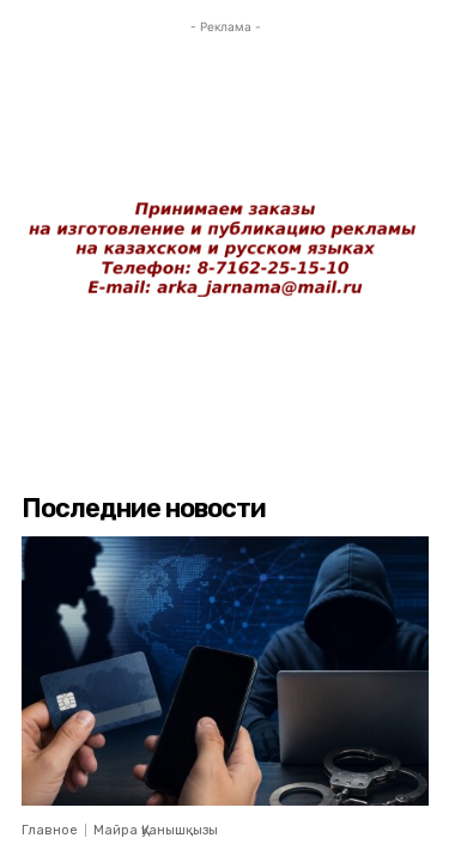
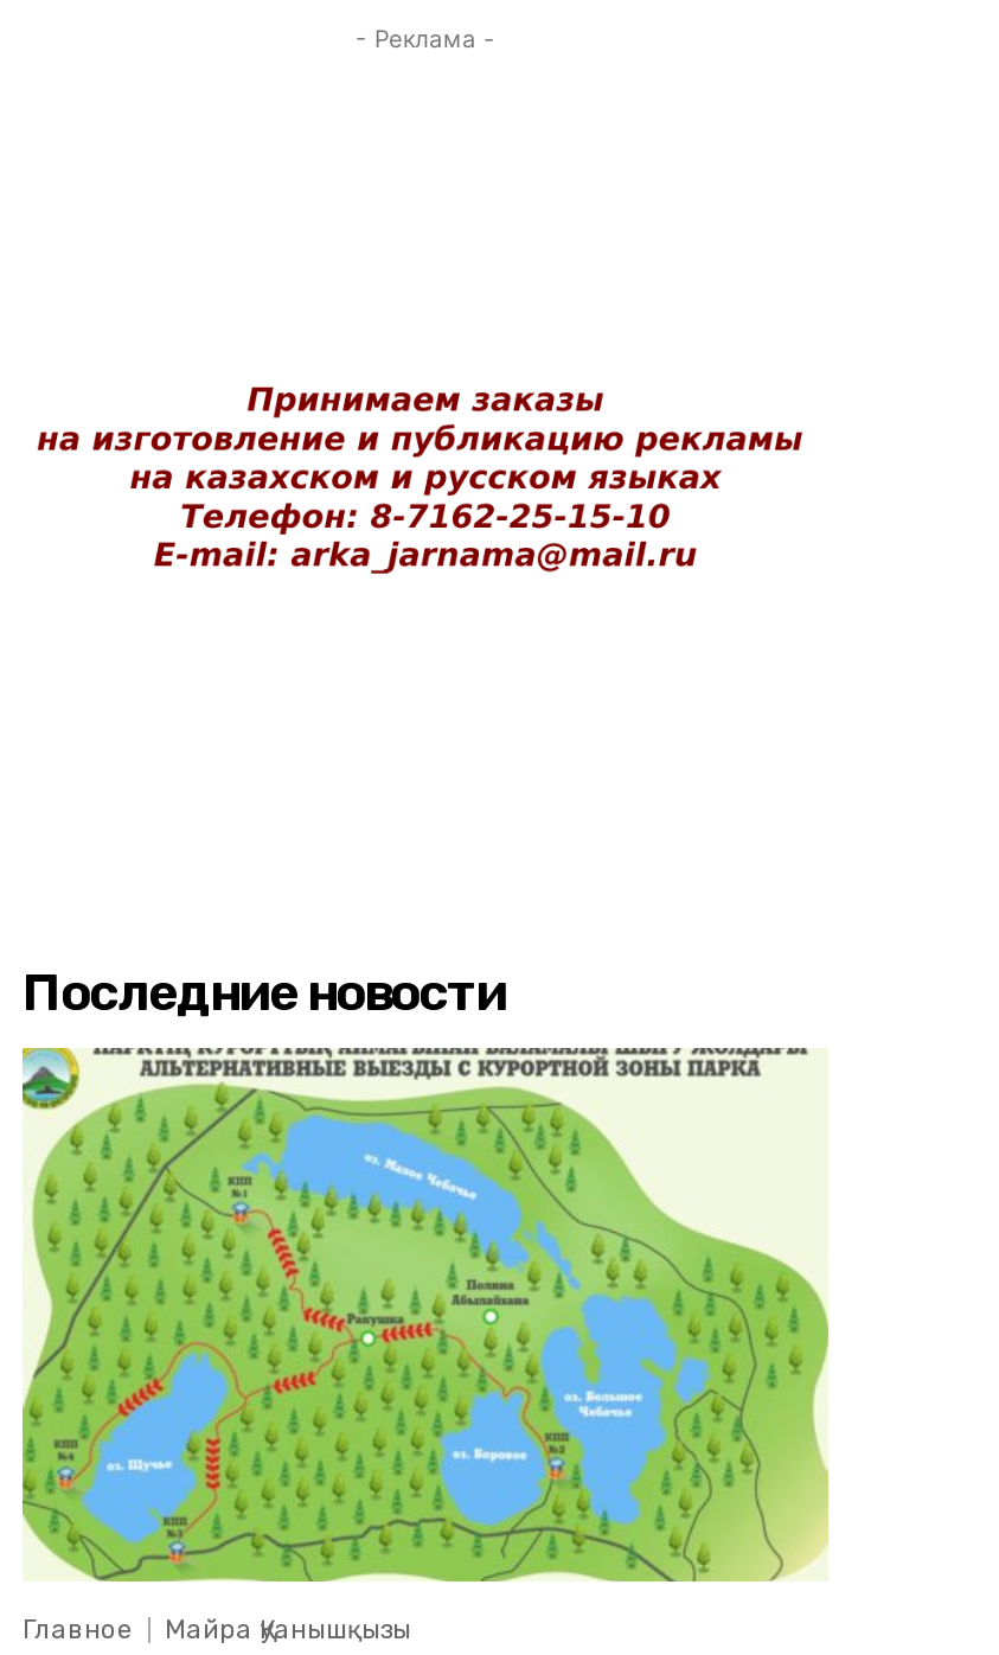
- [image]
+ [image]
